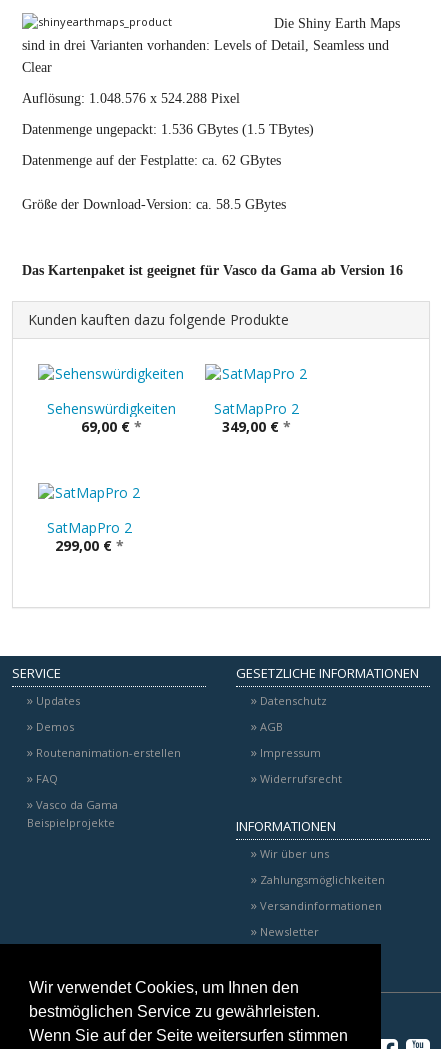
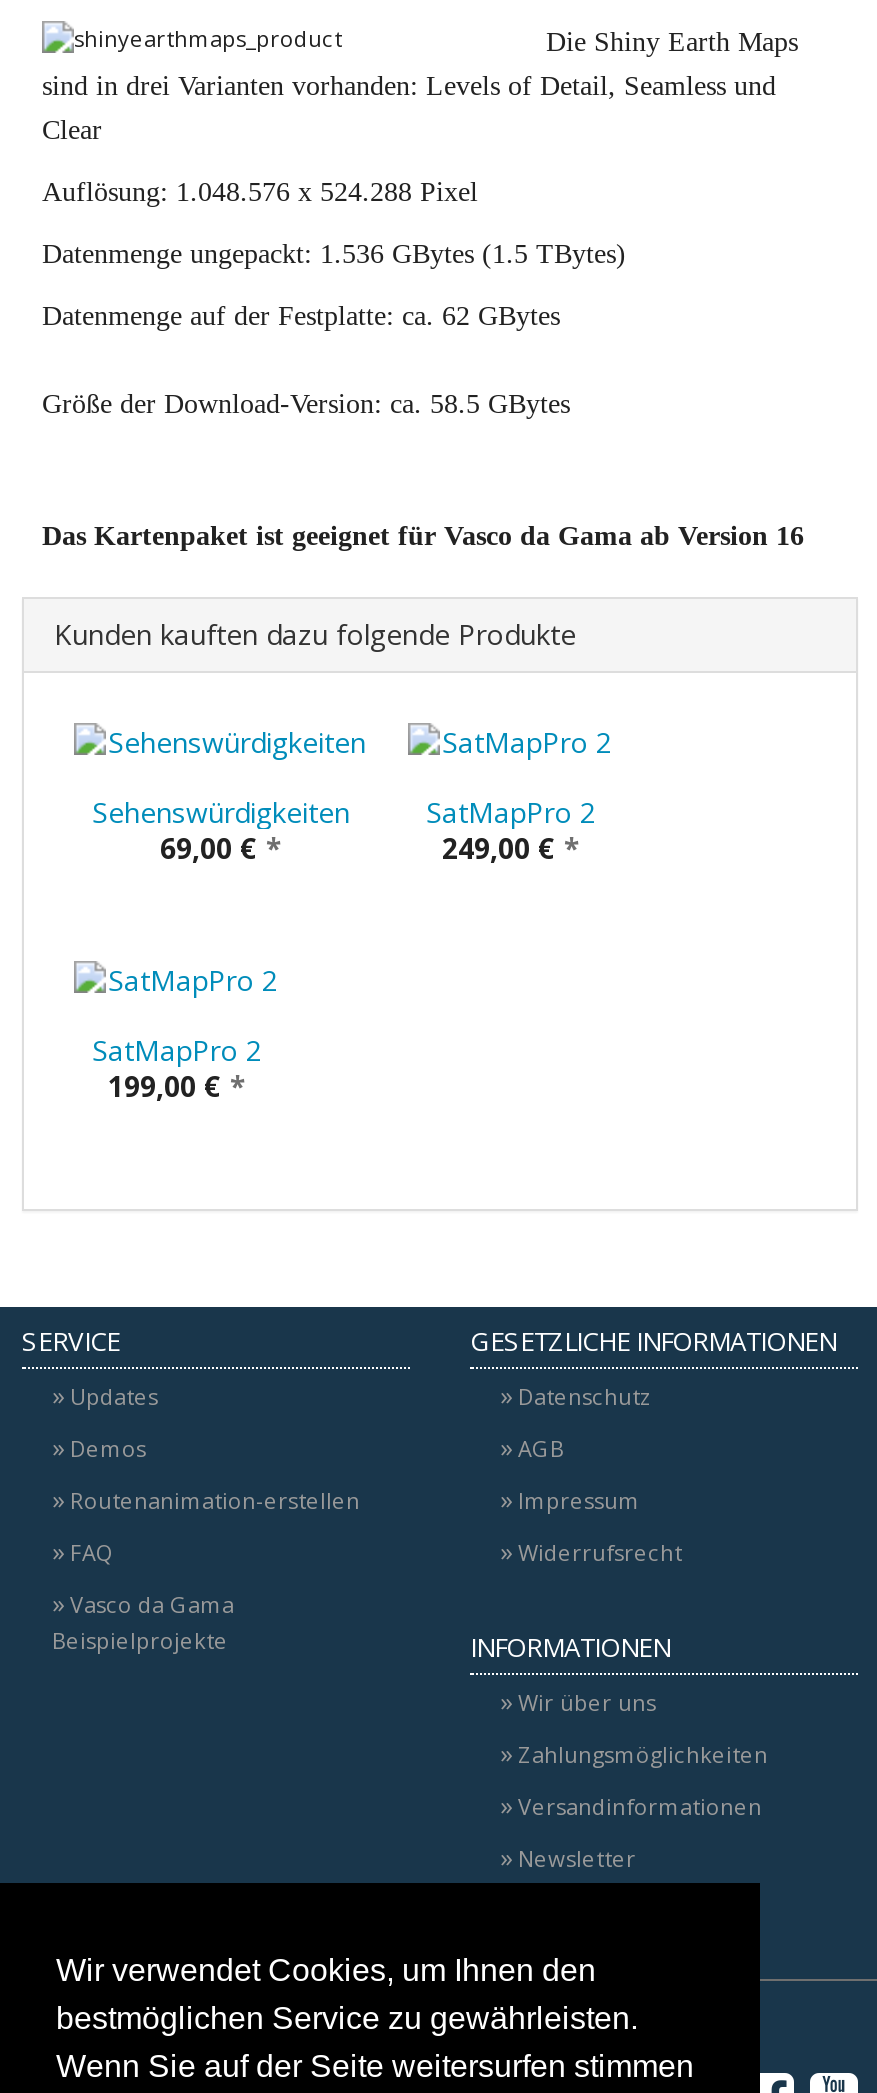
- 349,00 € *
+ 249,00 € *

- 299,00 € *
+ 199,00 € *
